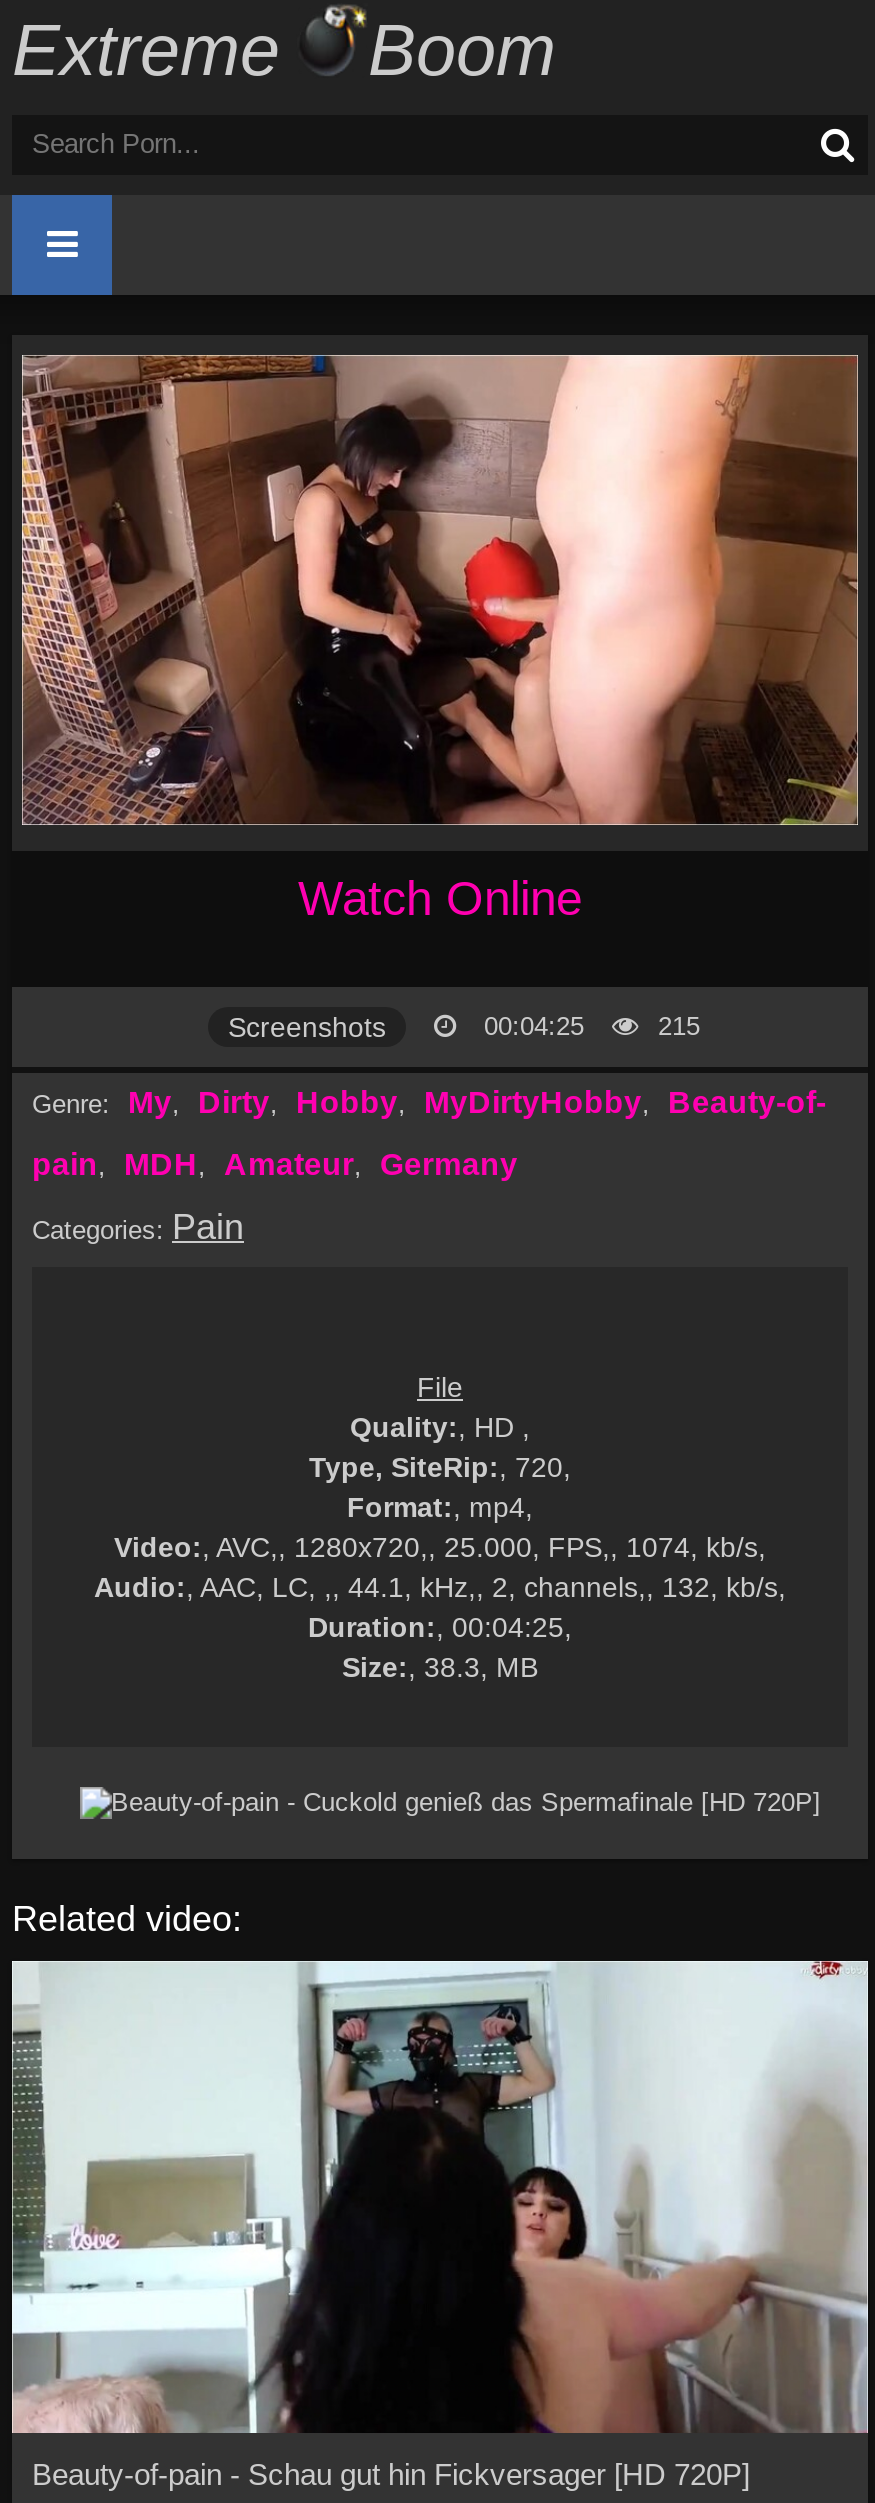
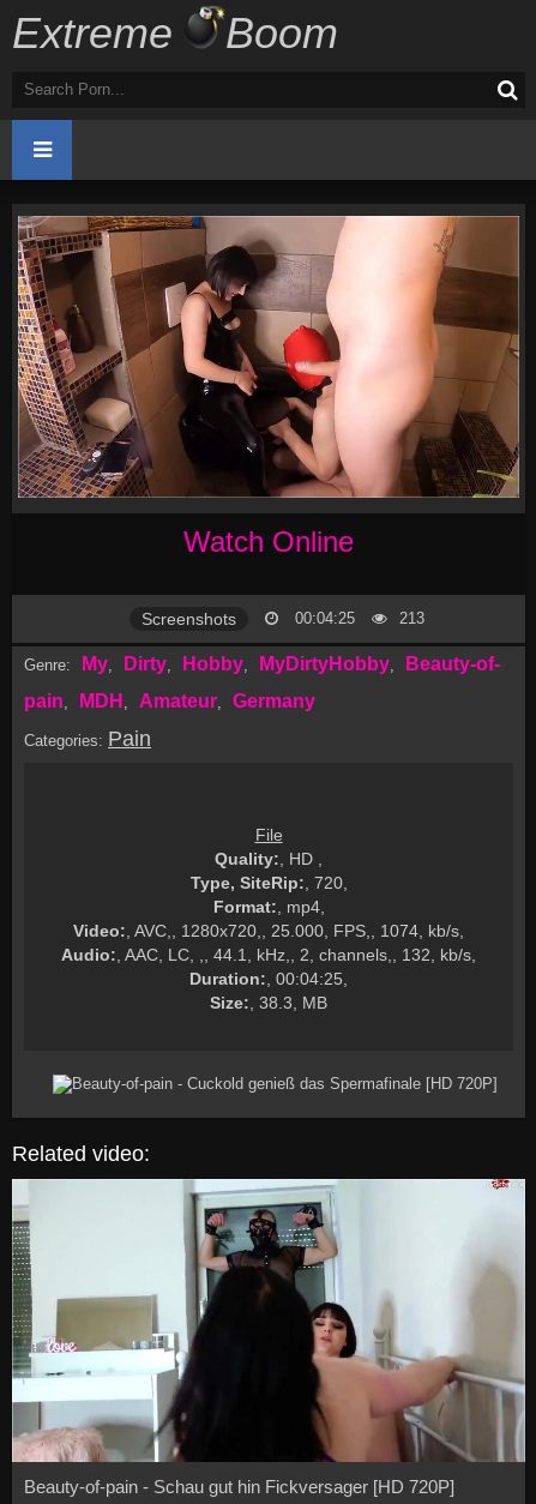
- 215
+ 213
